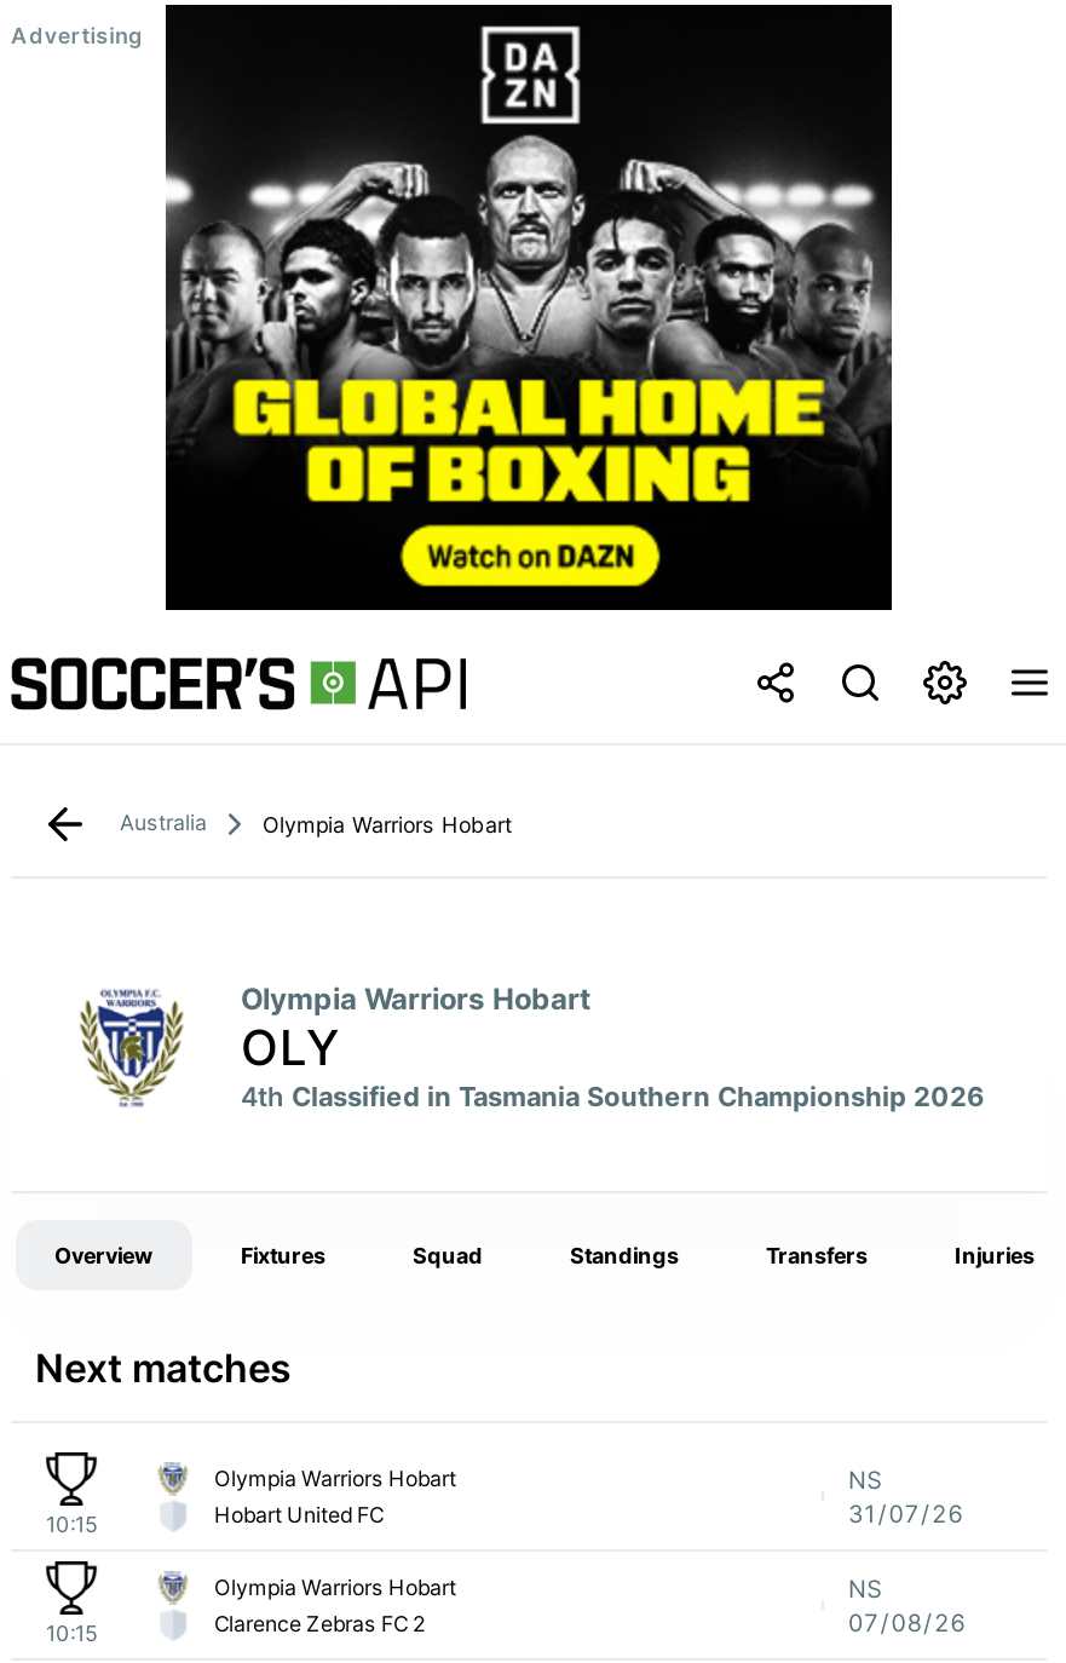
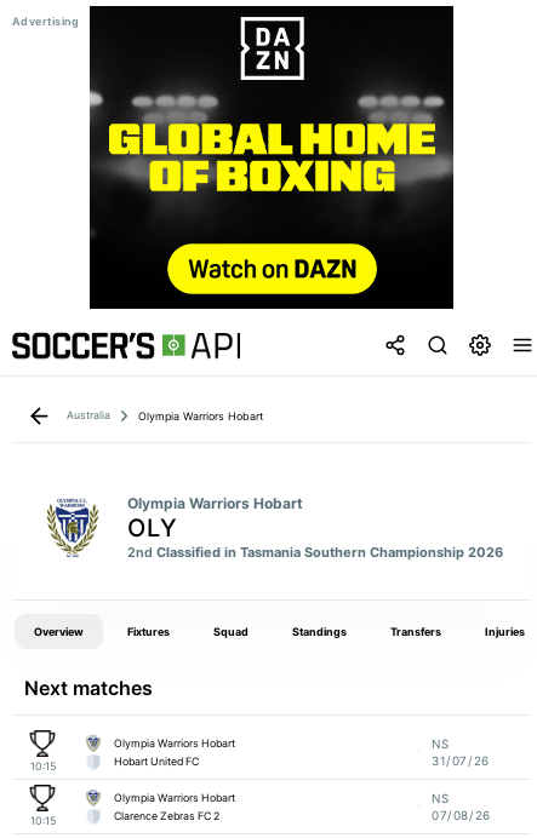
- [image]
+ [image]

- 4th Classified in Tasmania Southern Championship 2026
+ 2nd Classified in Tasmania Southern Championship 2026
